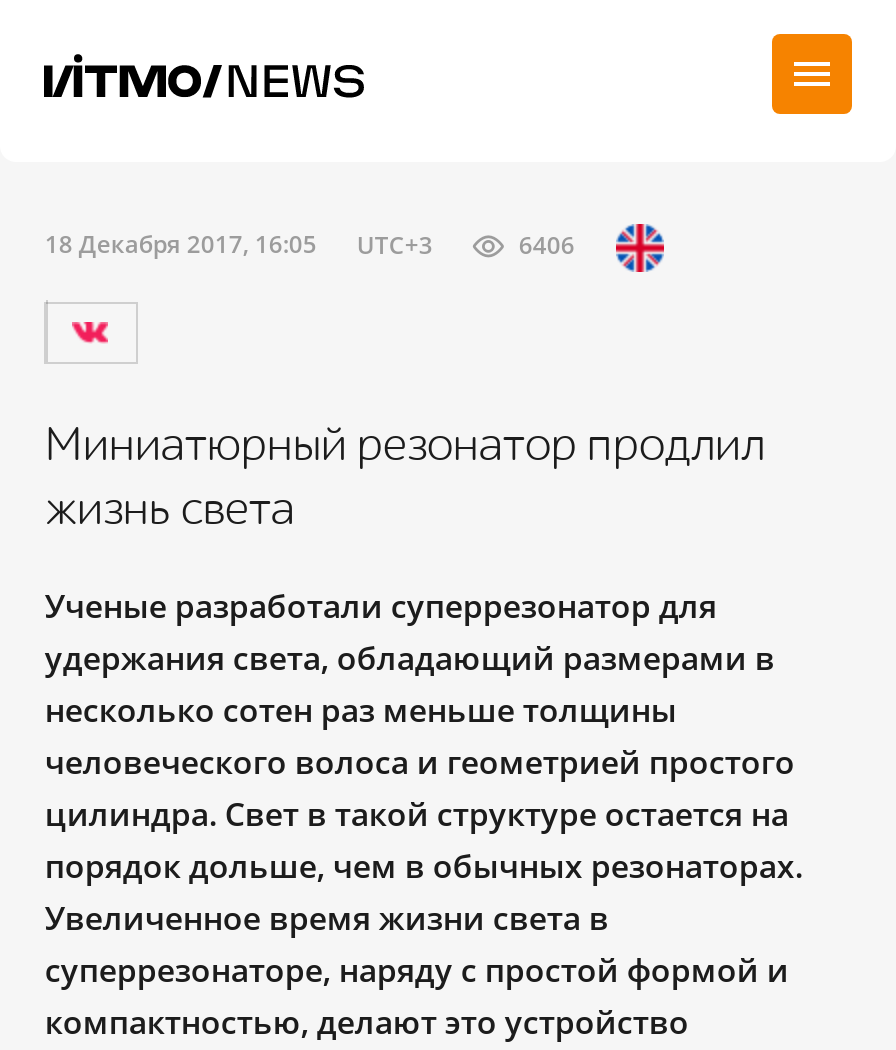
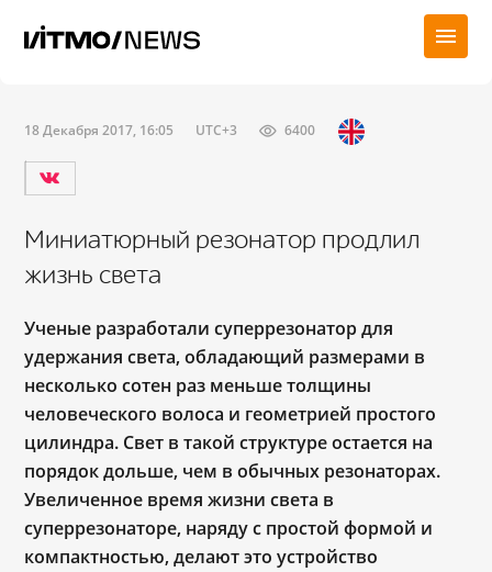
- 6406
+ 6400
